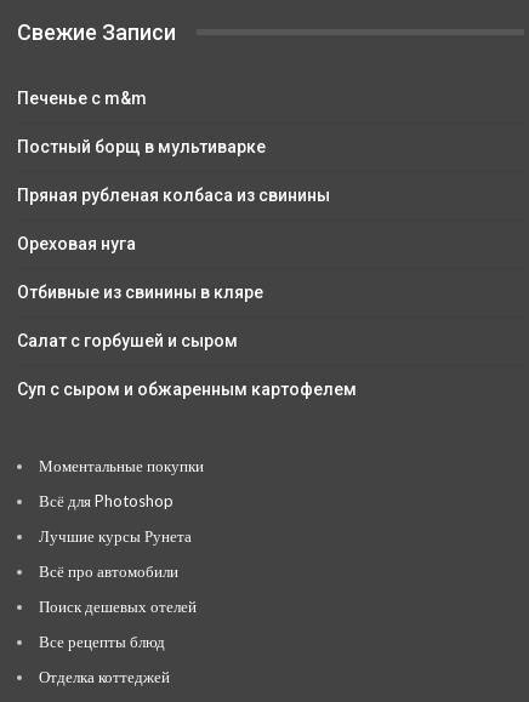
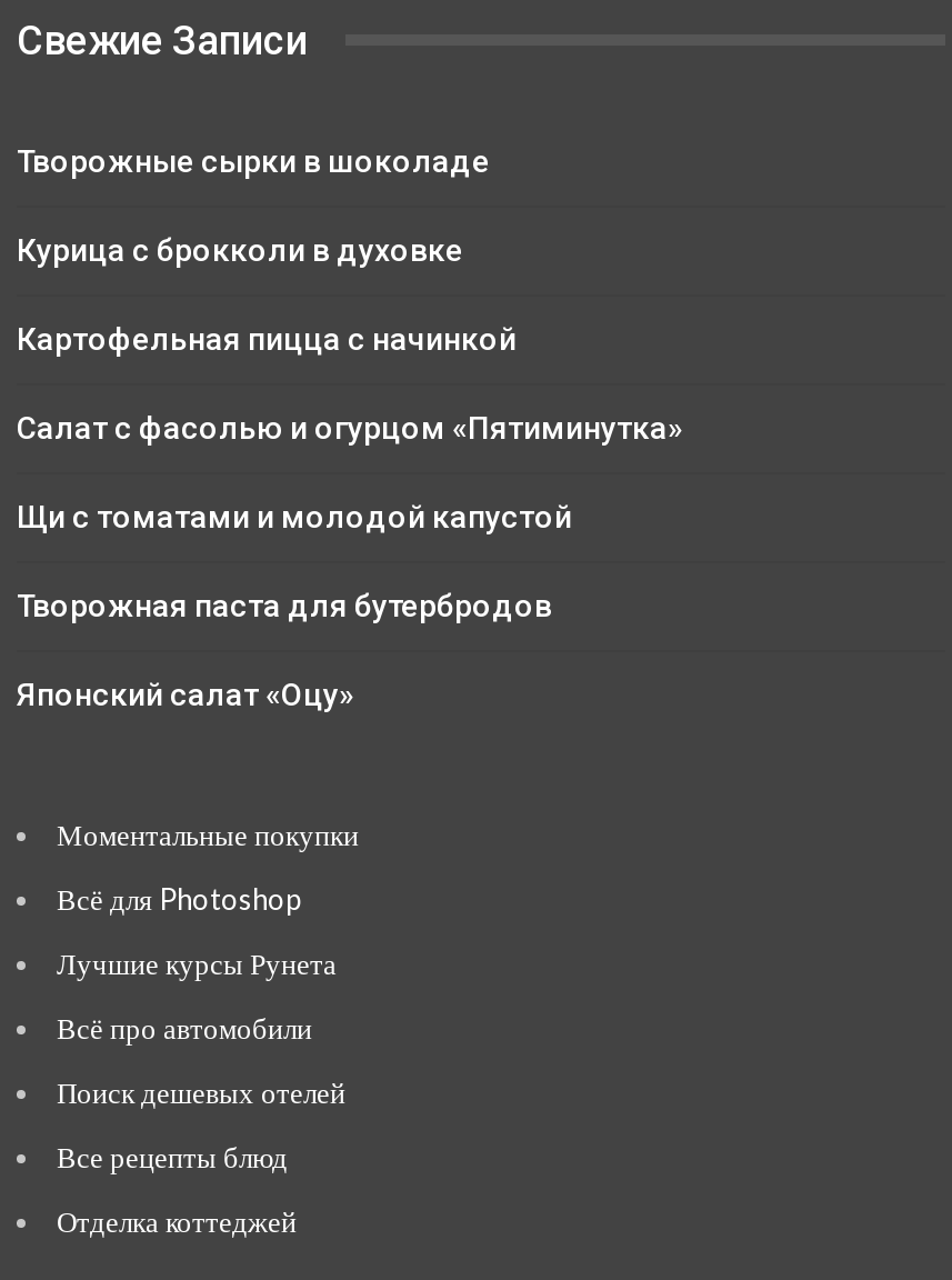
- Печенье с m&m
+ Творожные сырки в шоколаде

- Постный борщ в мультиварке
+ Курица с брокколи в духовке

- Пряная рубленая колбаса из свинины
+ Картофельная пицца с начинкой

- Ореховая нуга
+ Салат с фасолью и огурцом «Пятиминутка»

- Отбивные из свинины в кляре
+ Щи с томатами и молодой капустой

- Салат с горбушей и сыром
+ Творожная паста для бутербродов

- Суп с сыром и обжаренным картофелем
+ Японский салат «Оцу»
